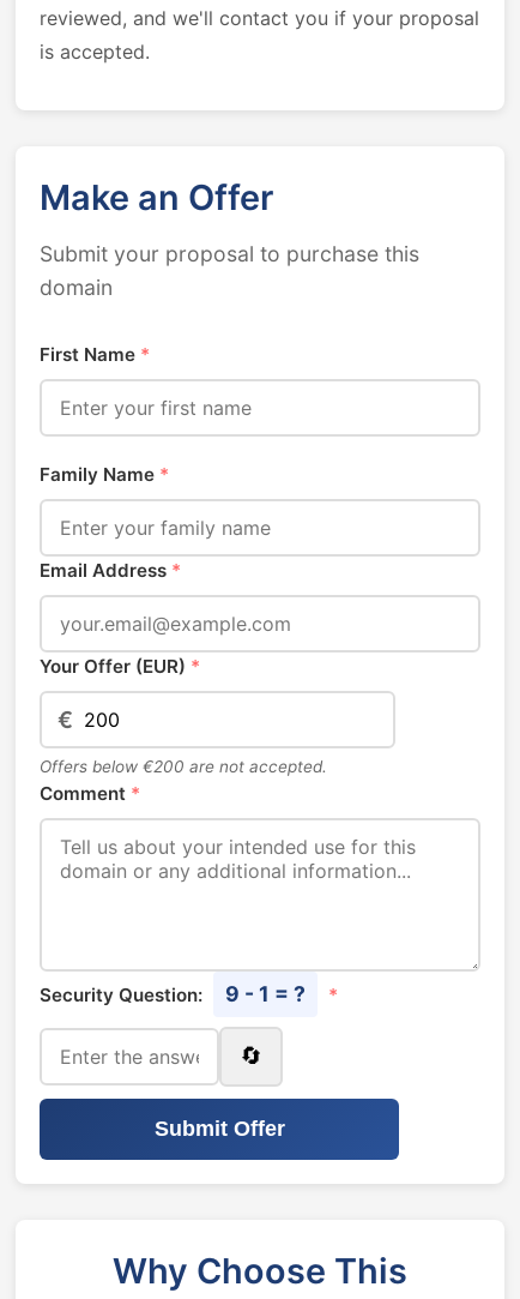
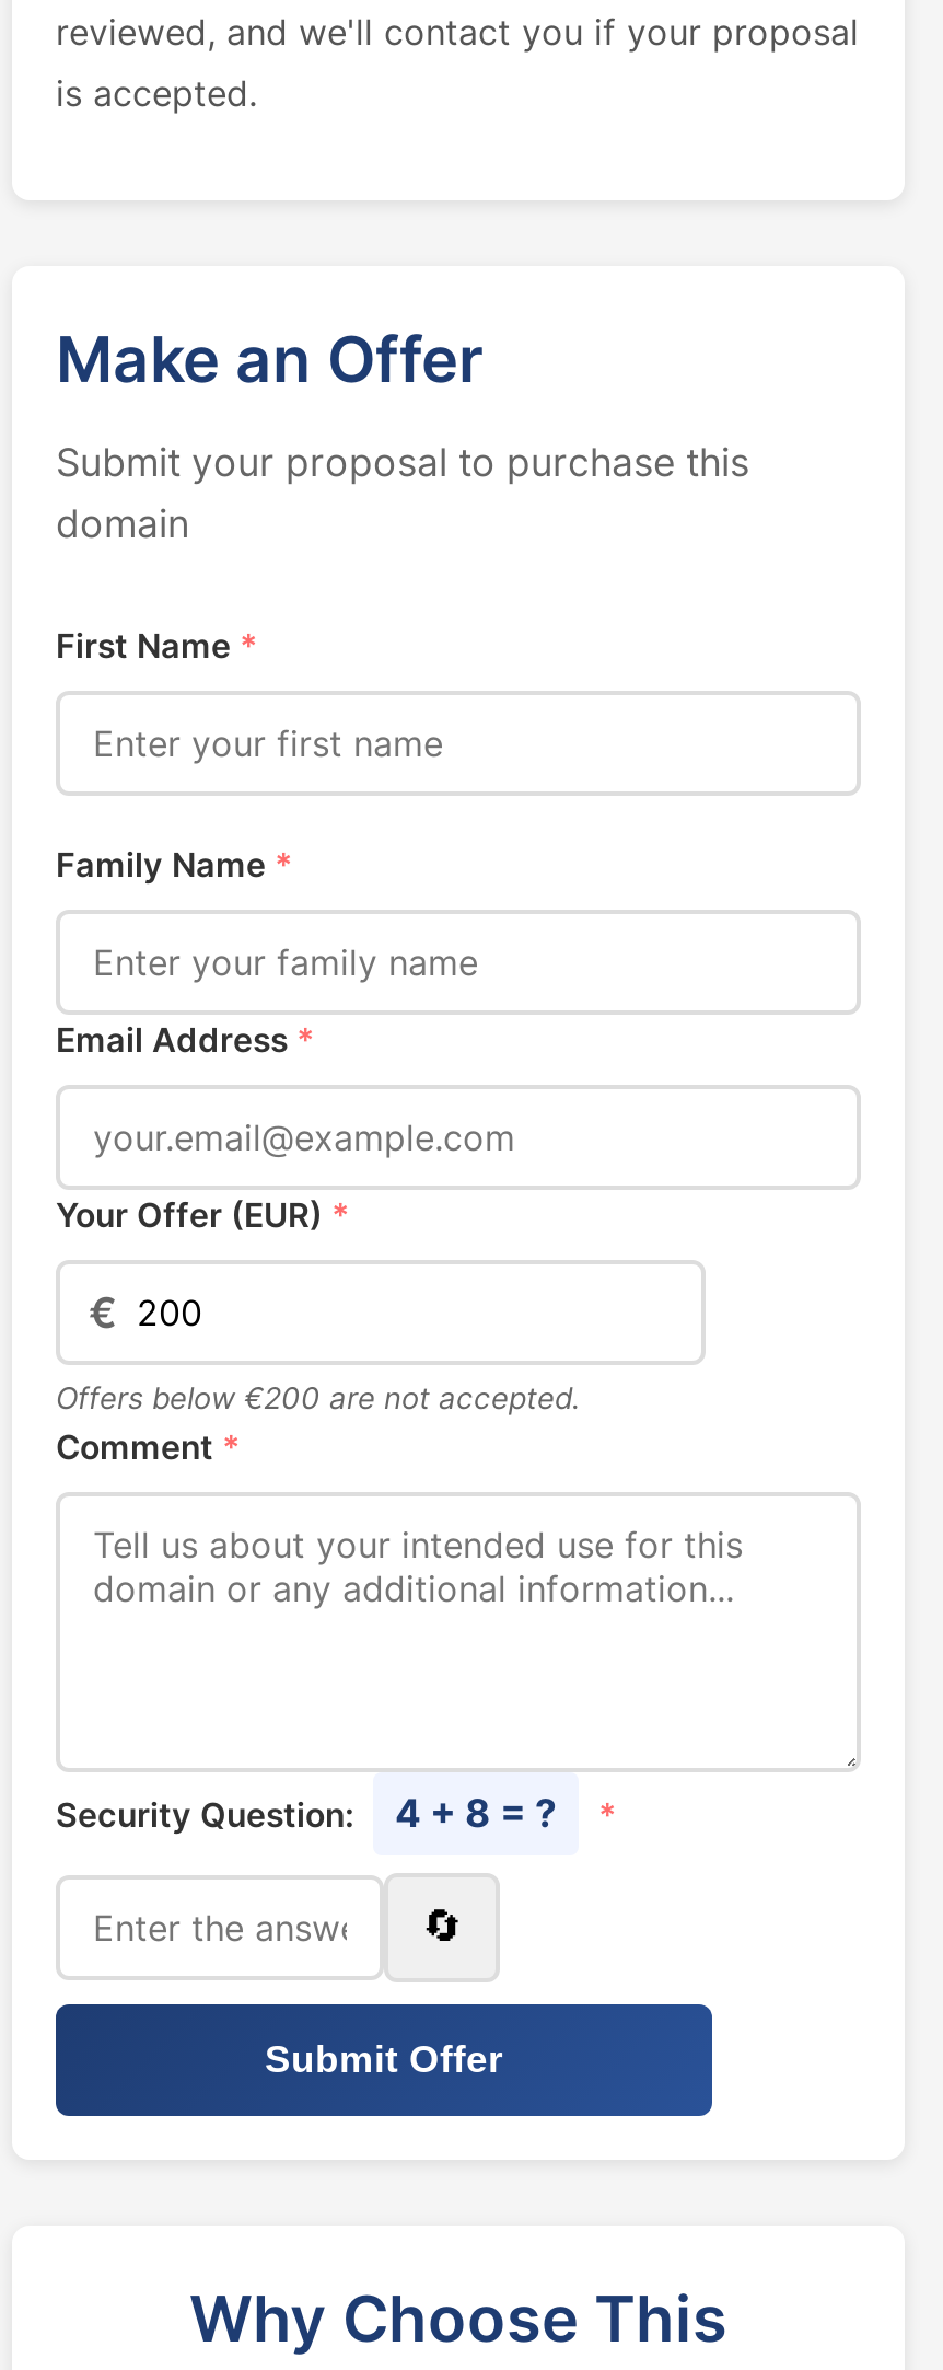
- 9 - 1 = ?
+ 4 + 8 = ?
